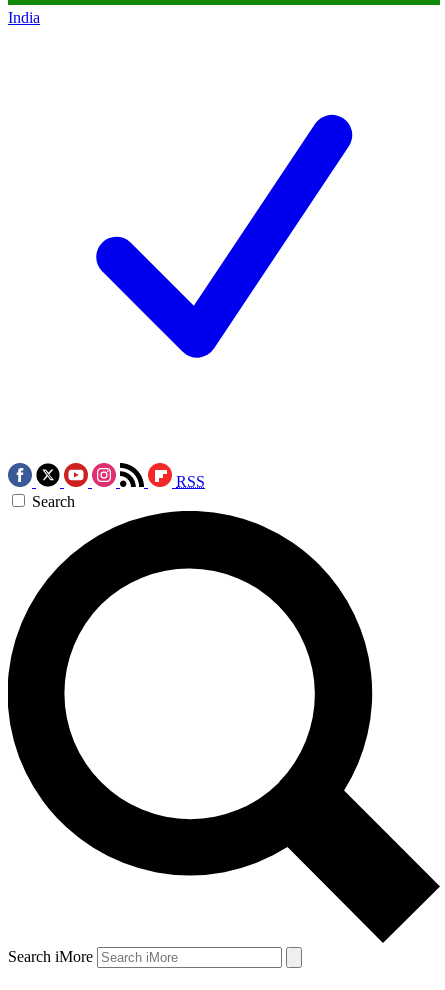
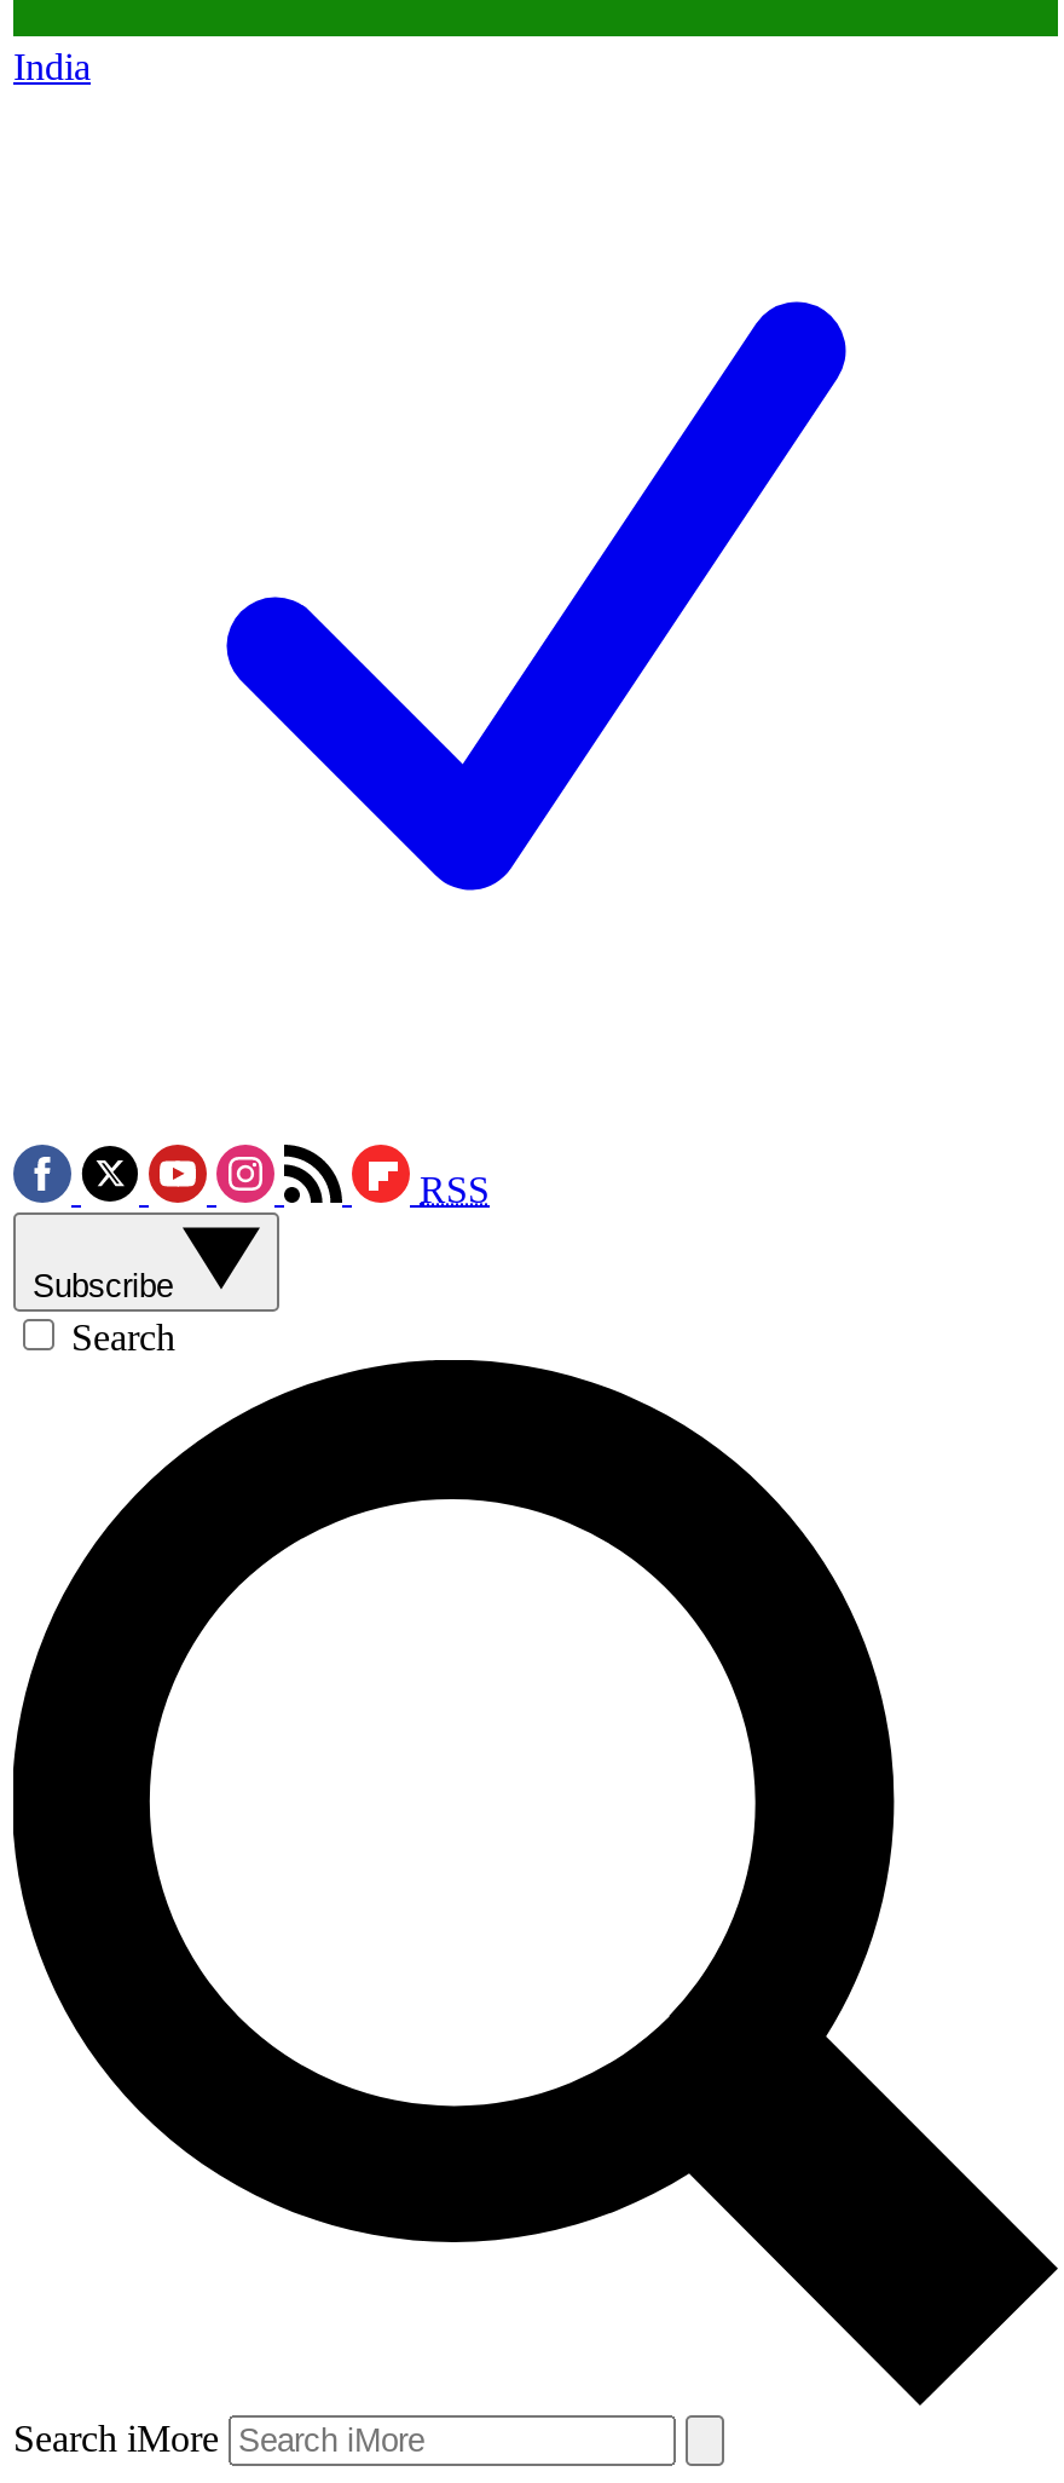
+ Subscribe
